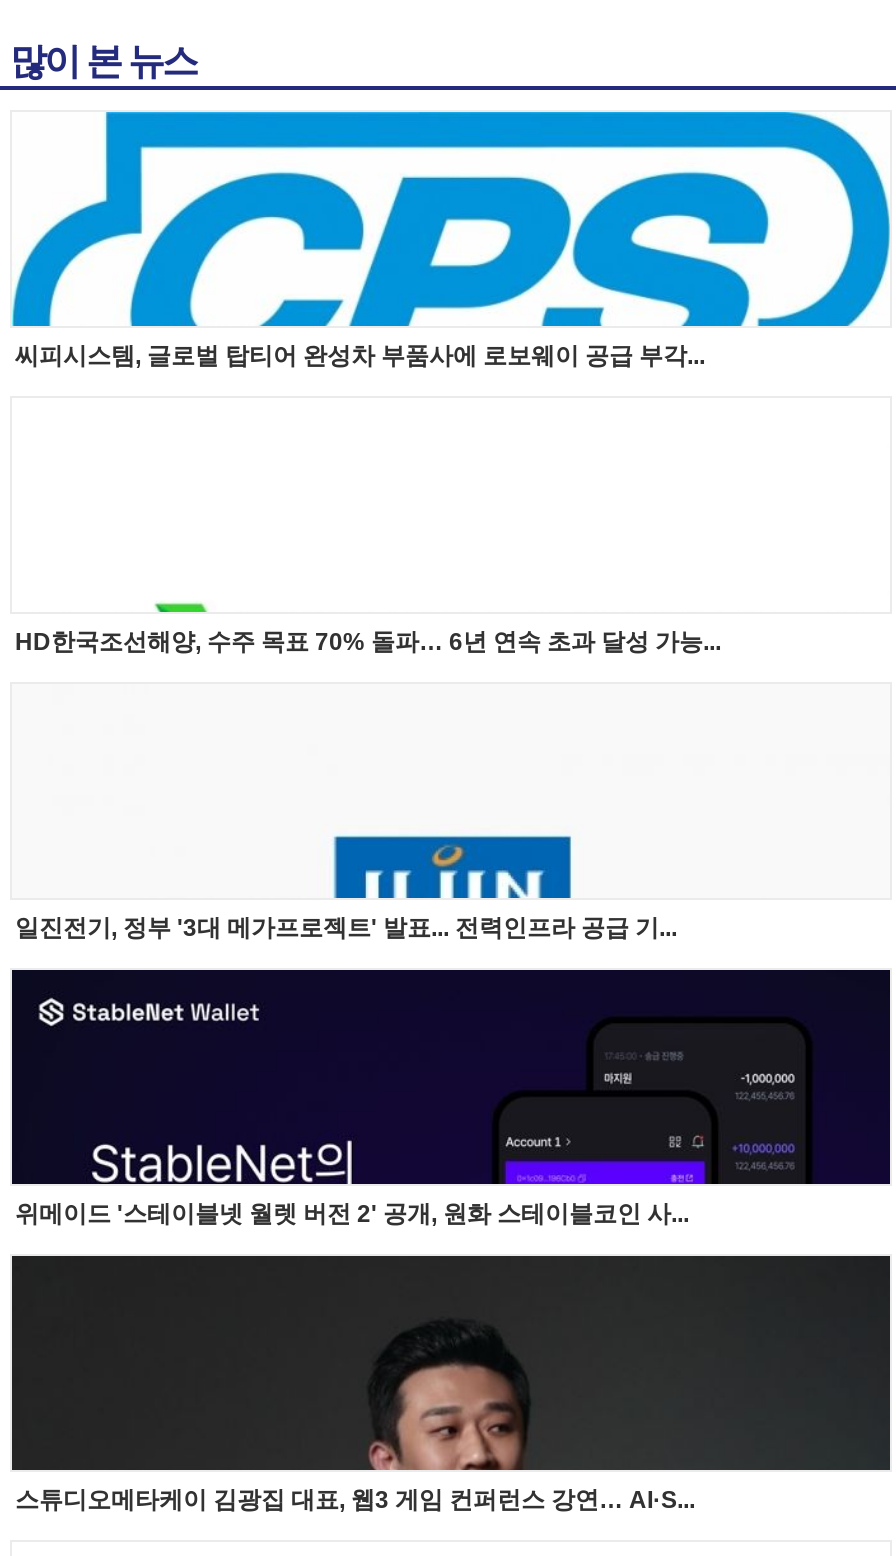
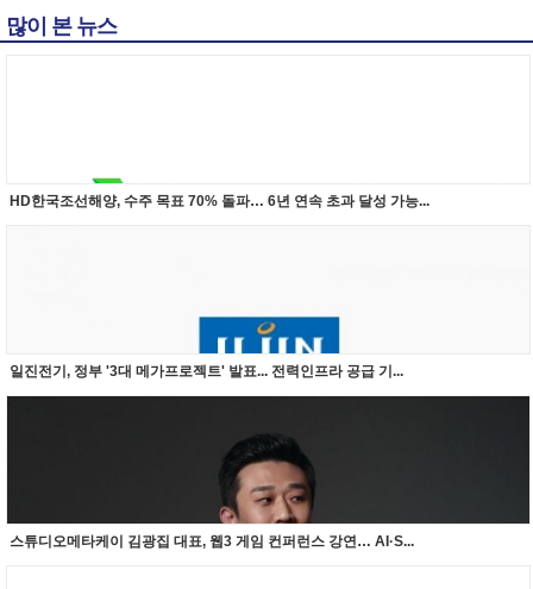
- [image]
- 씨피시스템, 글로벌 탑티어 완성차 부품사에 로보웨이 공급 부각...

- [image]
- 위메이드 '스테이블넷 월렛 버전 2' 공개, 원화 스테이블코인 사...
